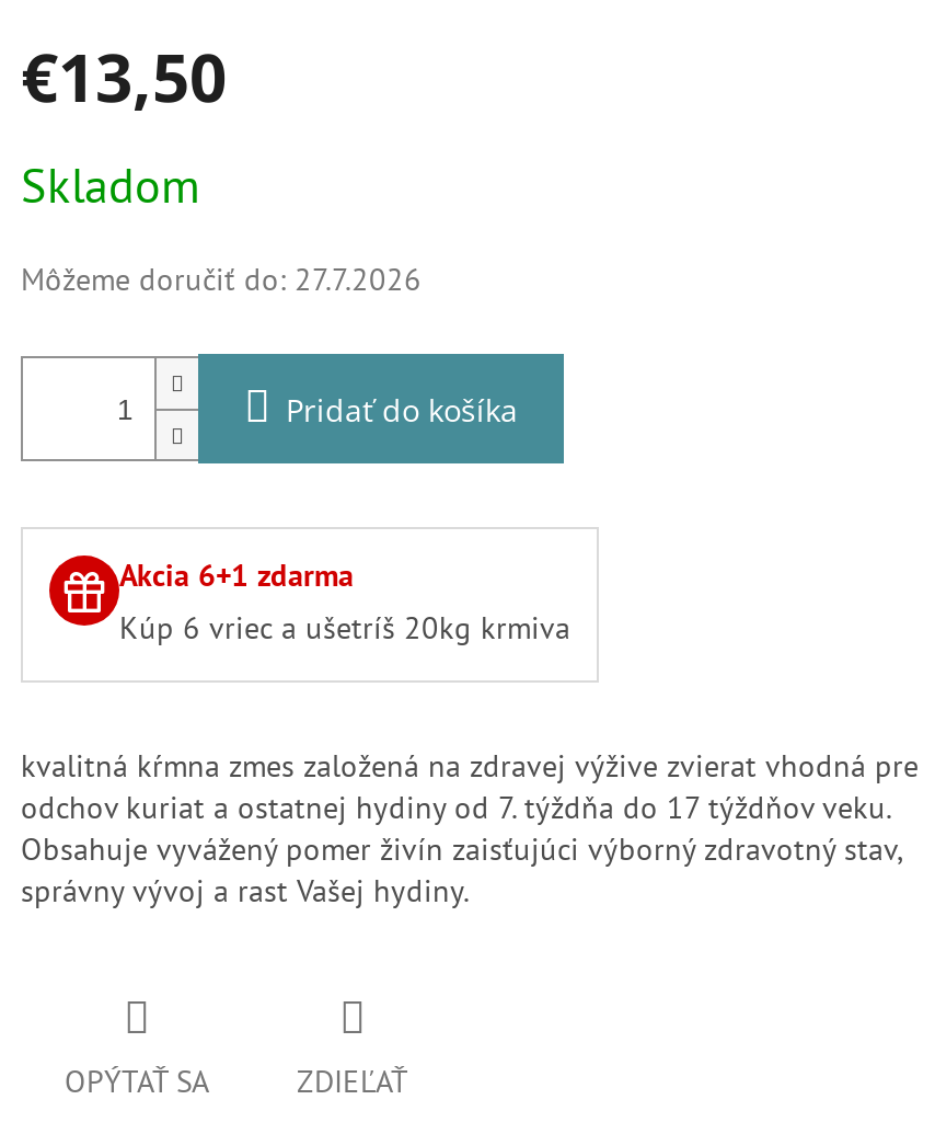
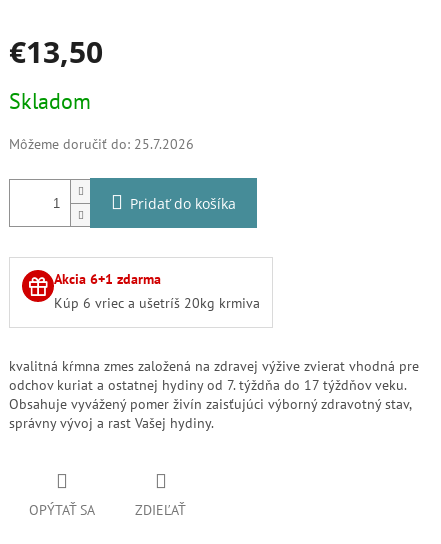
- Môžeme doručiť do: 27.7.2026
+ Môžeme doručiť do: 25.7.2026
